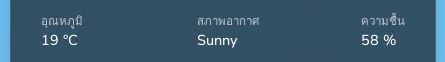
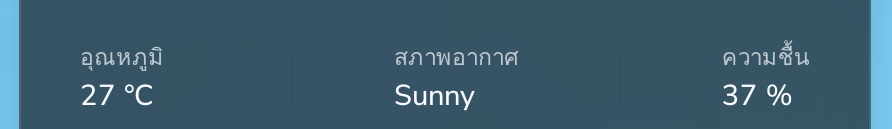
- 19 °C
+ 27 °C

- 58%
+ 37%
